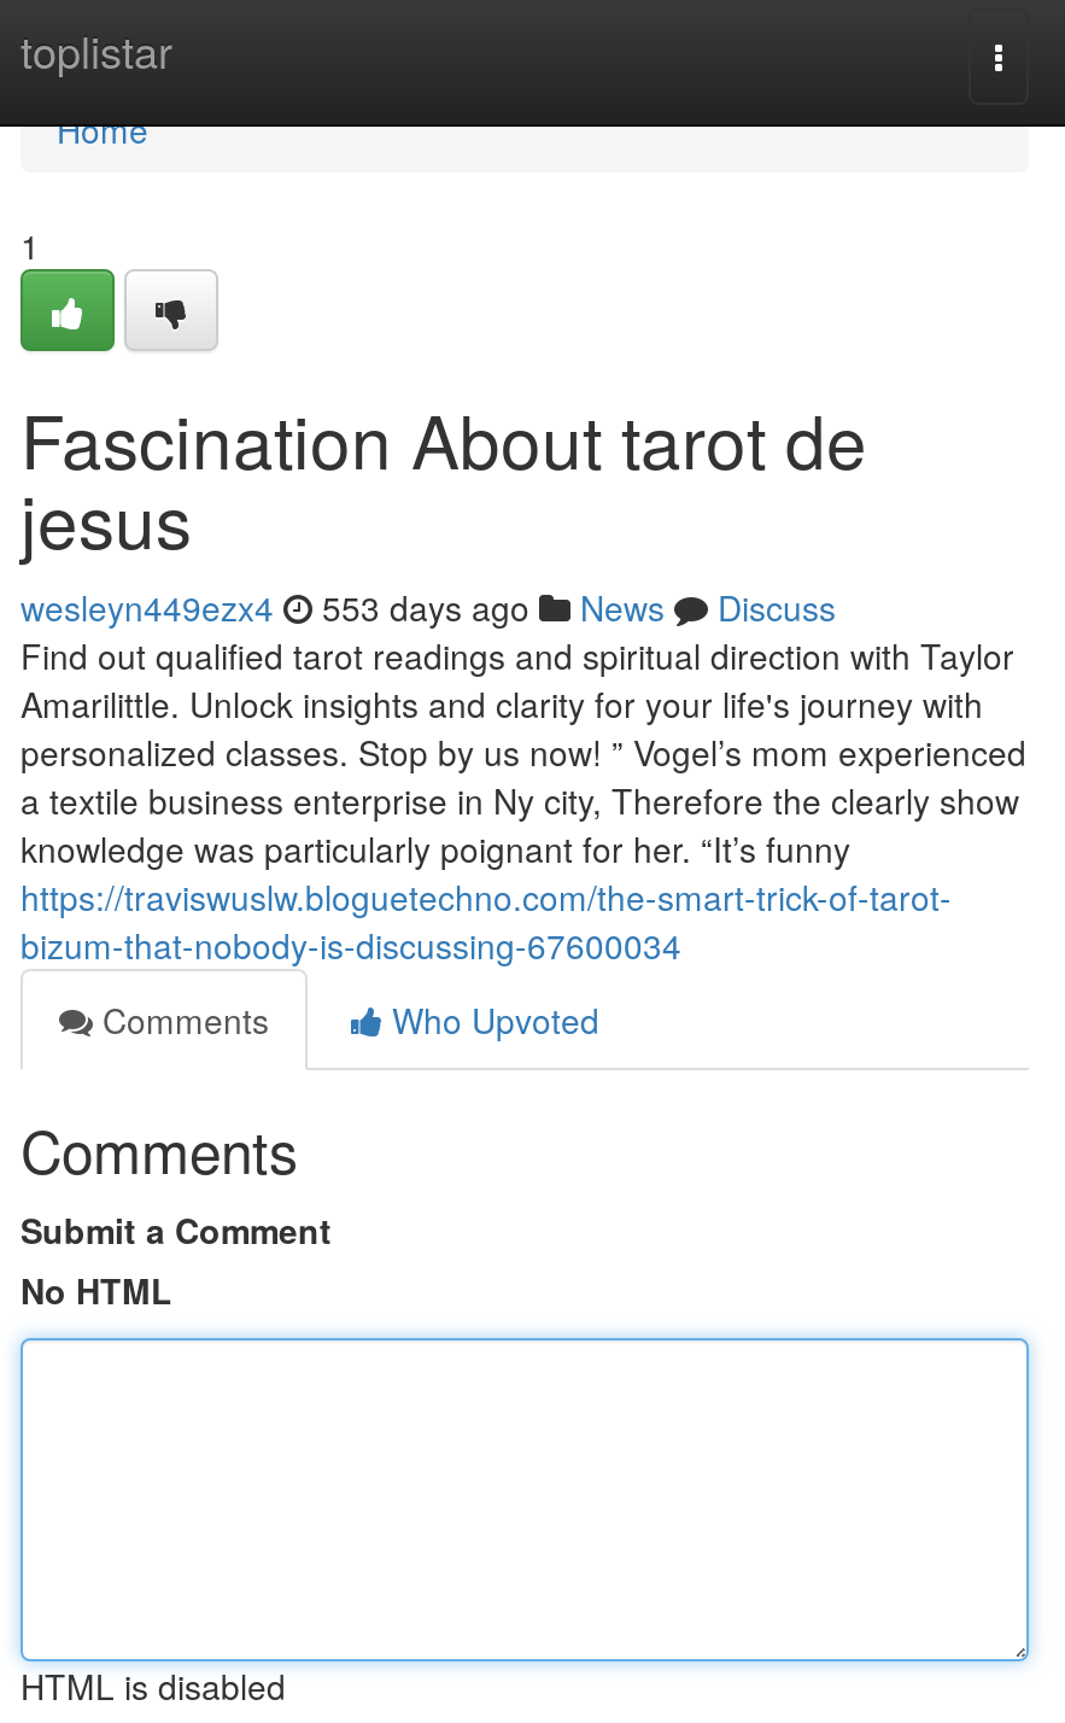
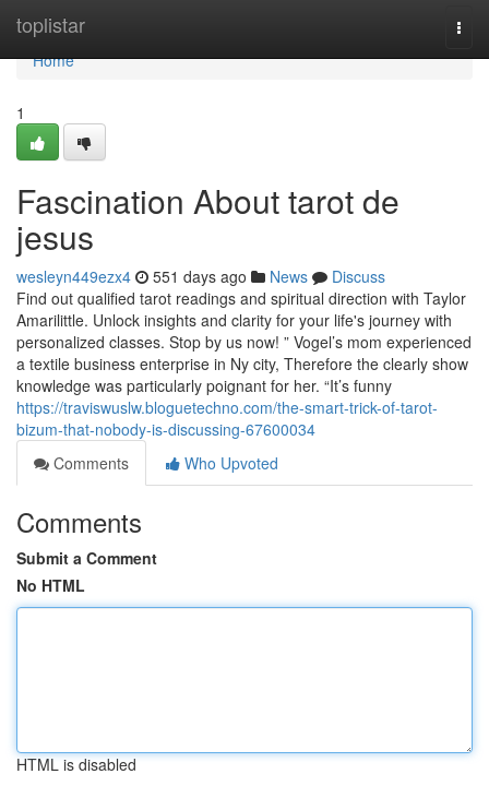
- wesleyn449ezx4 553 days ago News Discuss
+ wesleyn449ezx4 551 days ago News Discuss
